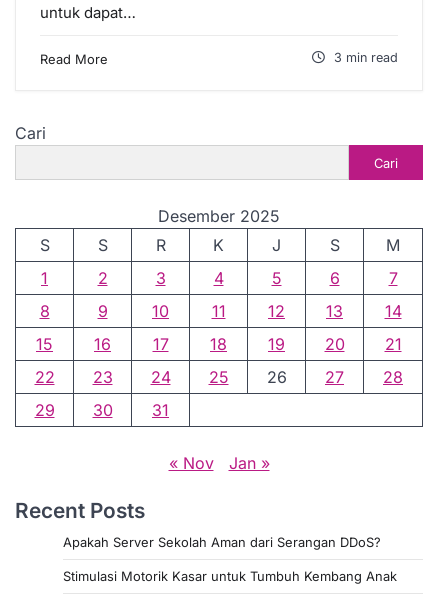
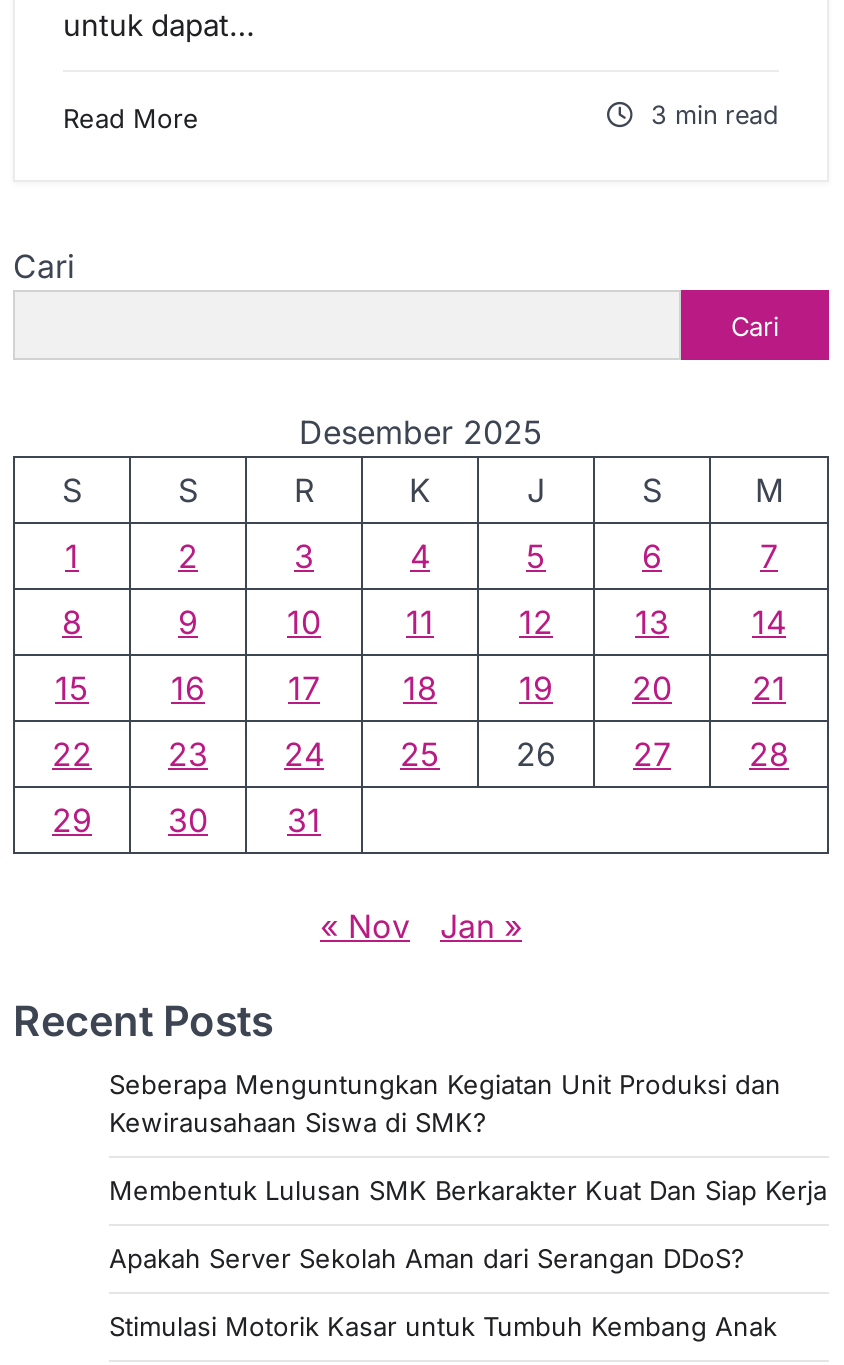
+ Seberapa Menguntungkan Kegiatan Unit Produksi dan
+ Kewirausahaan Siswa di SMK?
+ Membentuk Lulusan SMK Berkarakter Kuat Dan Siap Kerja
